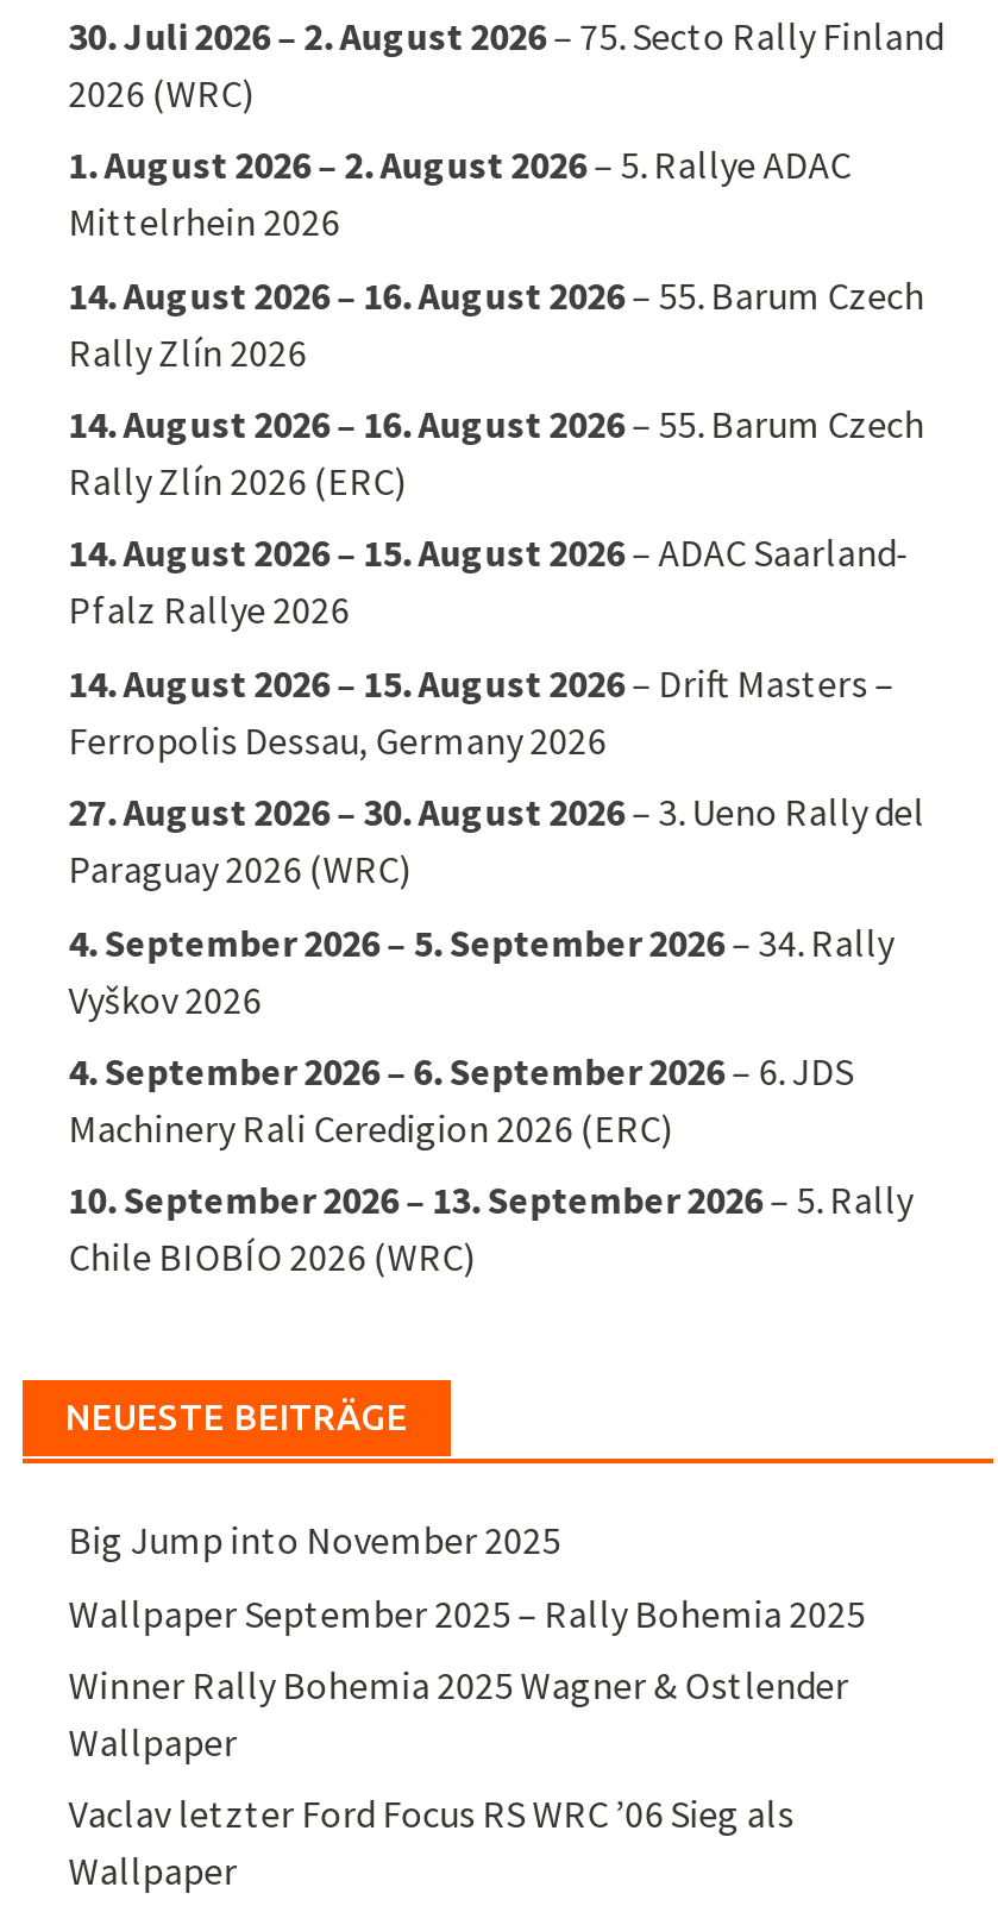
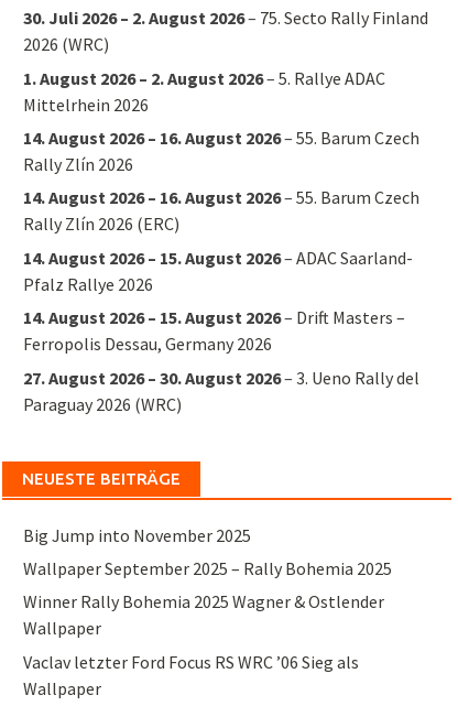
- 4. September 2026 – 5. September 2026 – 34. Rally
- Vyškov 2026
- 4. September 2026 – 6. September 2026 – 6. JDS
- Machinery Rali Ceredigion 2026 (ERC)
- 10. September 2026 – 13. September 2026 – 5. Rally
- Chile BIOBÍO 2026 (WRC)
